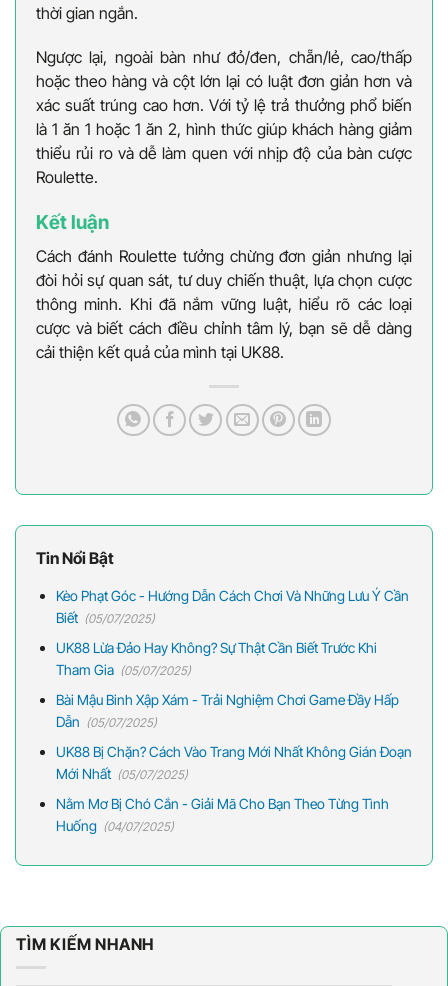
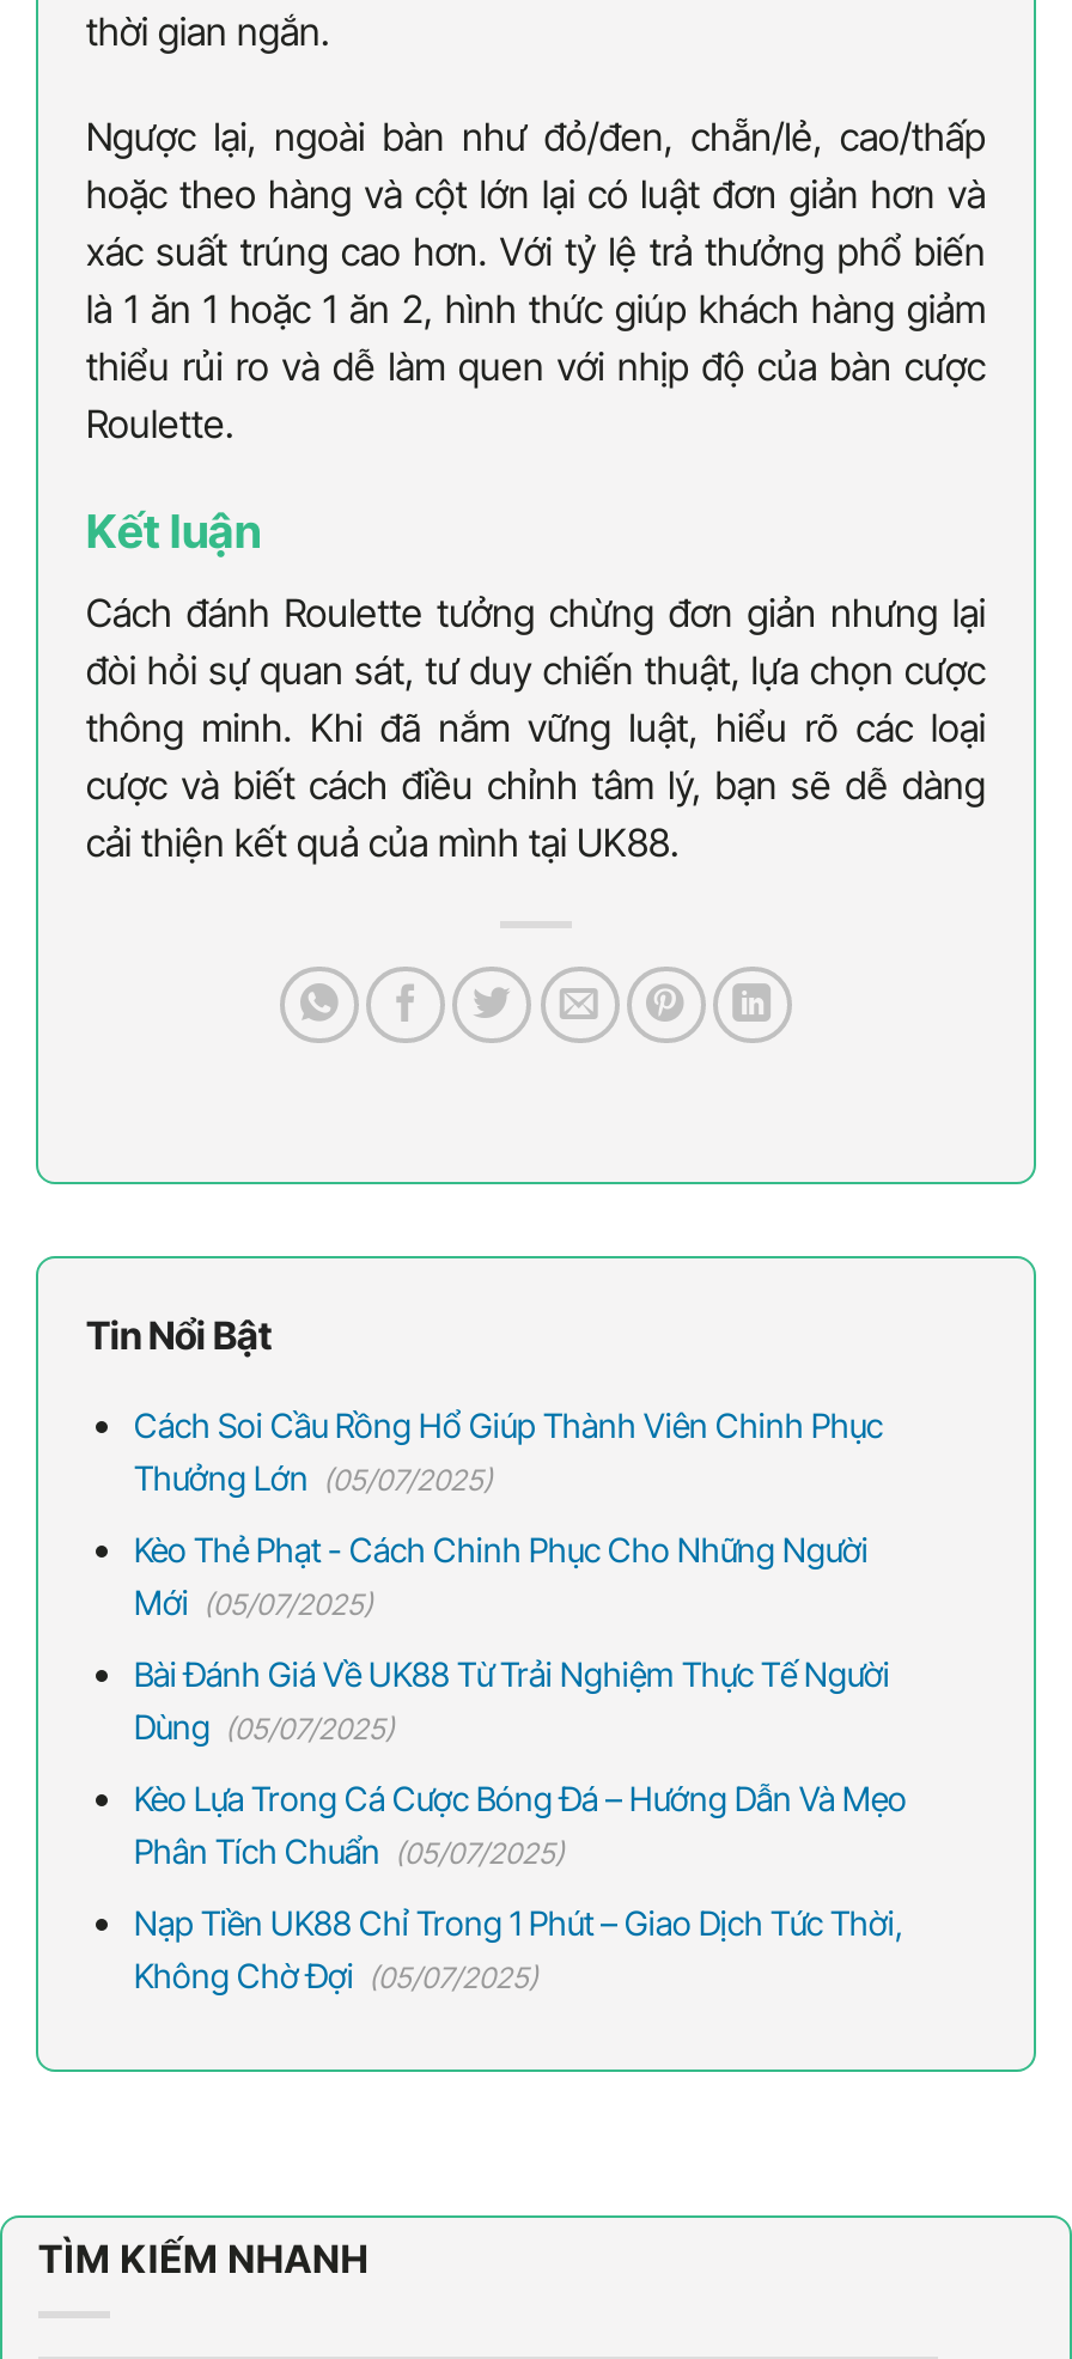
- Kèo Phạt Góc - Hướng Dẫn Cách Chơi Và Những Lưu Ý Cần
- Biết (05/07/2025)
+ Cách Soi Cầu Rồng Hổ Giúp Thành Viên Chinh Phục
+ Thưởng Lớn (05/07/2025)

- UK88 Lừa Đảo Hay Không? Sự Thật Cần Biết Trước Khi
- Tham Gia (05/07/2025)
+ Kèo Thẻ Phạt - Cách Chinh Phục Cho Những Người
+ Mới (05/07/2025)

- Bài Mậu Binh Xập Xám - Trải Nghiệm Chơi Game Đầy Hấp
- Dẫn (05/07/2025)
+ Bài Đánh Giá Về UK88 Từ Trải Nghiệm Thực Tế Người
+ Dùng (05/07/2025)

- UK88 Bị Chặn? Cách Vào Trang Mới Nhất Không Gián Đoạn
- Mới Nhất (05/07/2025)
+ Kèo Lựa Trong Cá Cược Bóng Đá – Hướng Dẫn Và Mẹo
+ Phân Tích Chuẩn (05/07/2025)

- Nằm Mơ Bị Chó Cắn - Giải Mã Cho Bạn Theo Từng Tình
- Huống (04/07/2025)
+ Nạp Tiền UK88 Chỉ Trong 1 Phút – Giao Dịch Tức Thời,
+ Không Chờ Đợi (05/07/2025)
